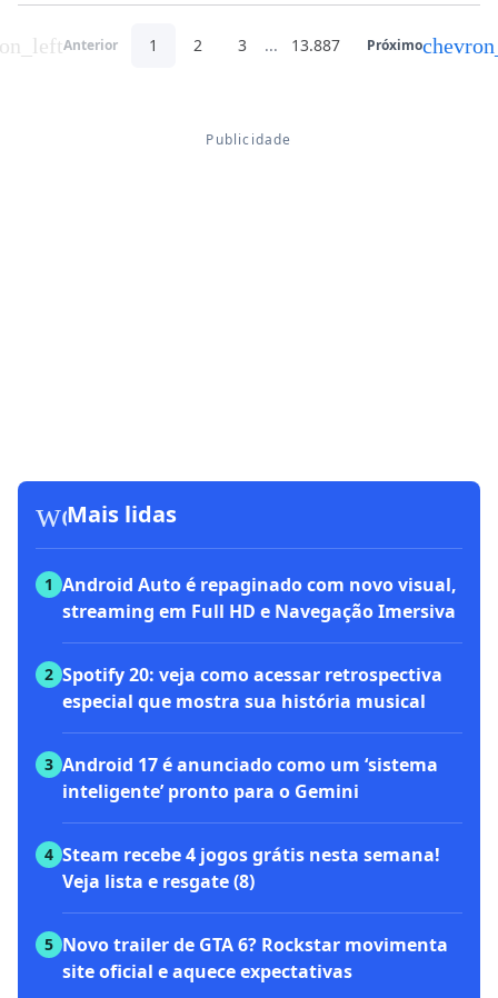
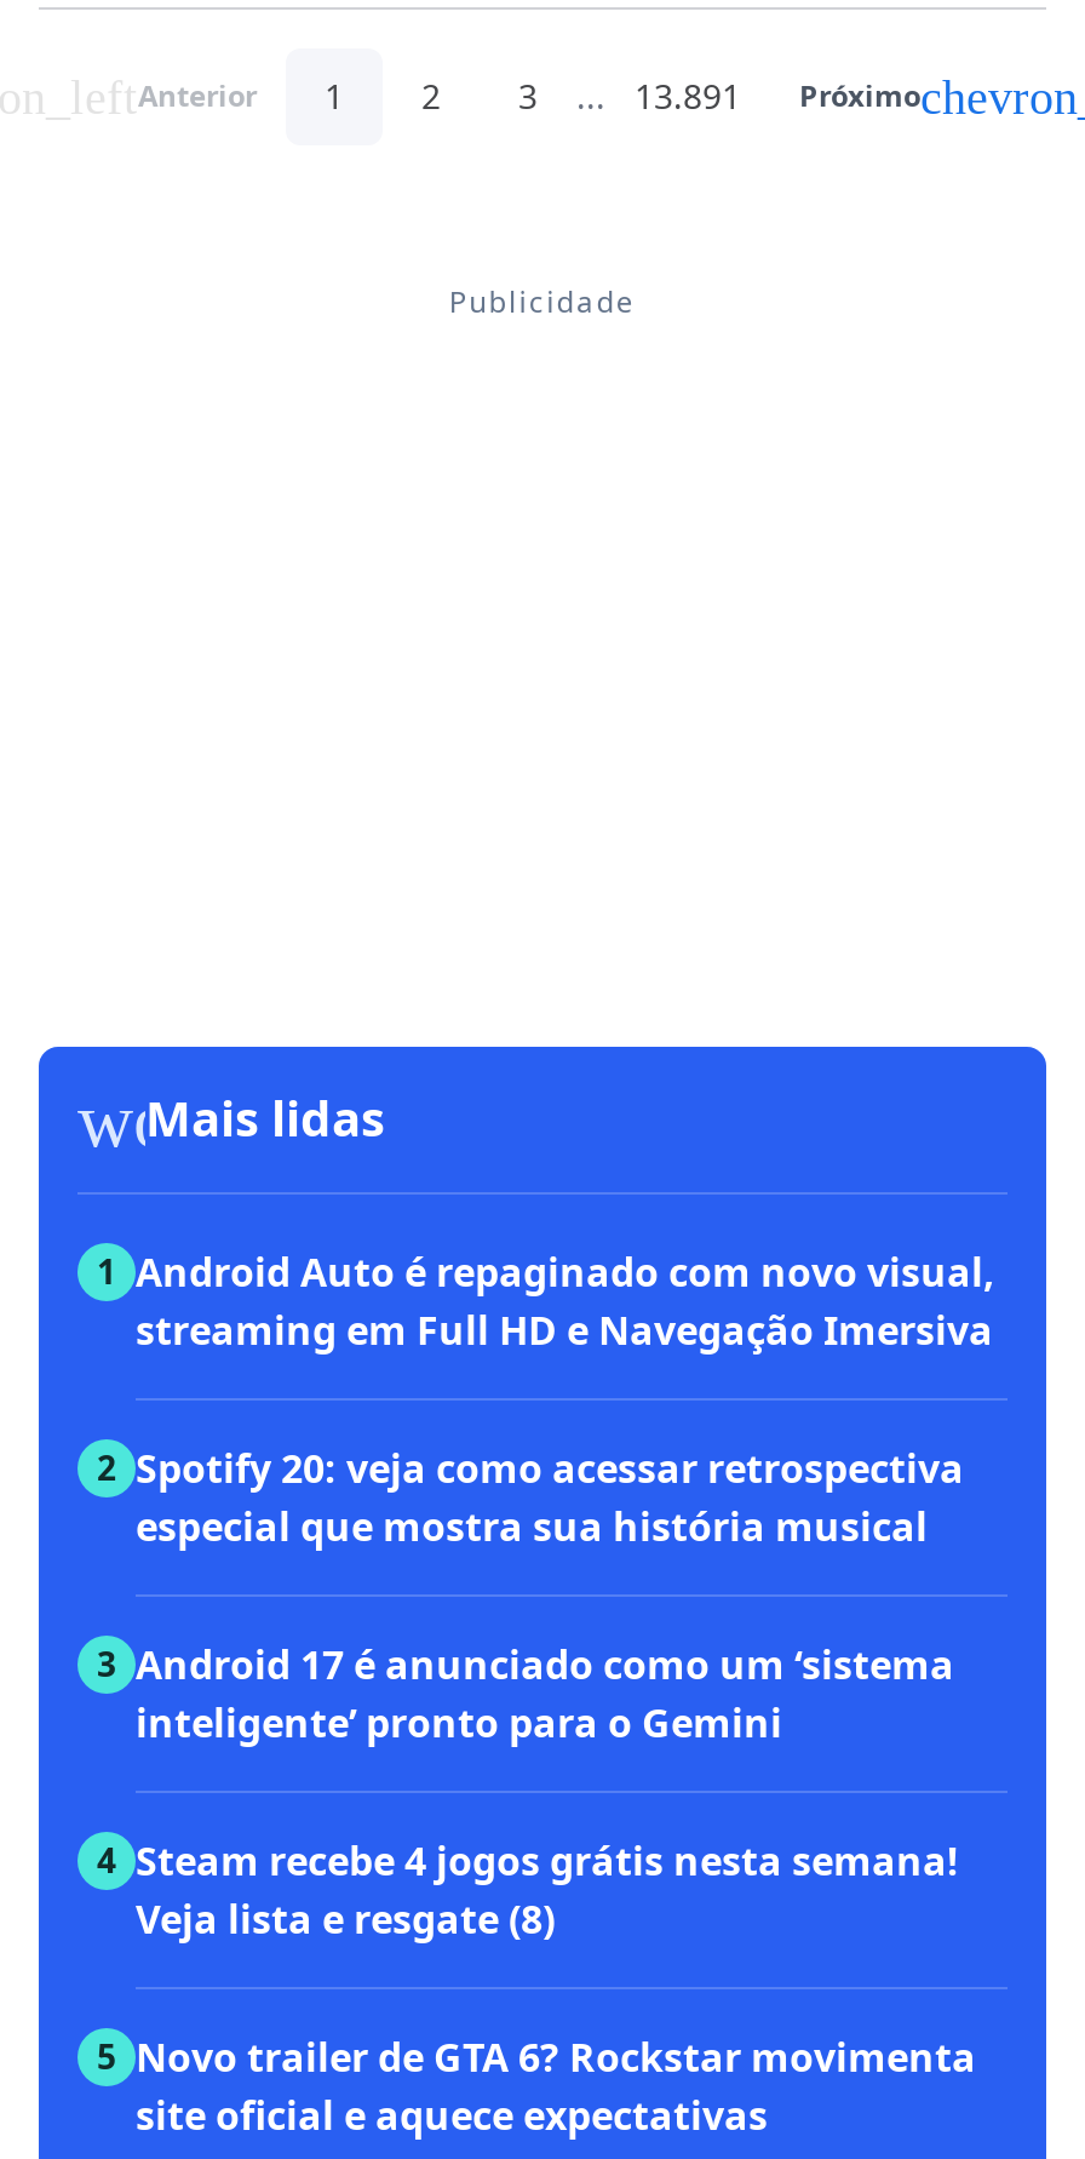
- 13.887
+ 13.891
